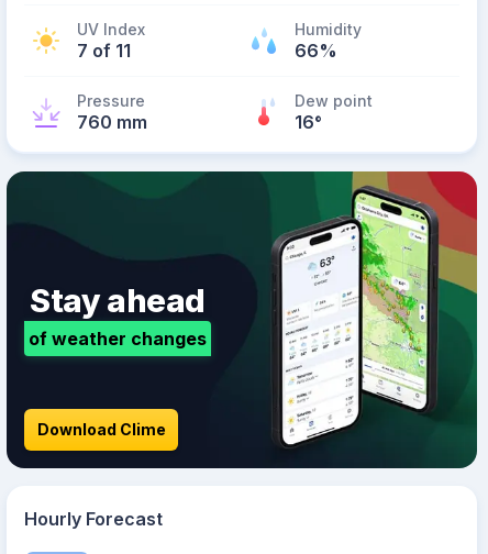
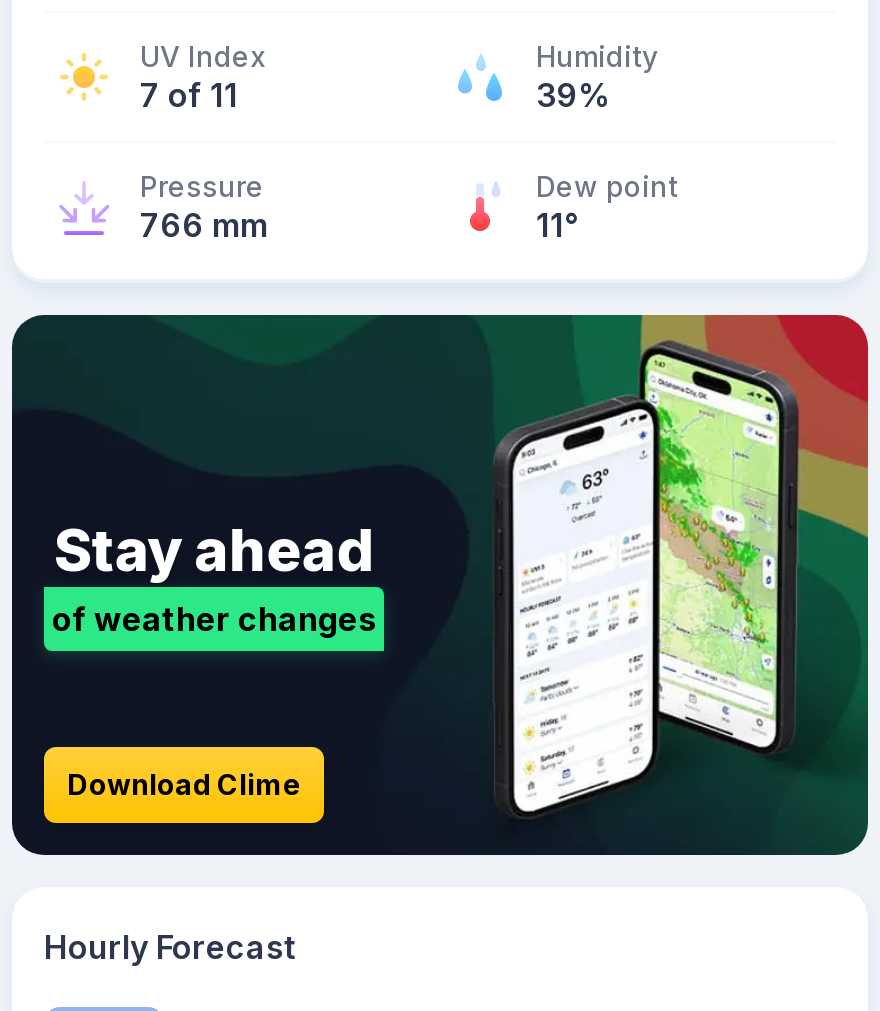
- 66%
+ 39%

- 760 mm
+ 766 mm

- 16°
+ 11°
